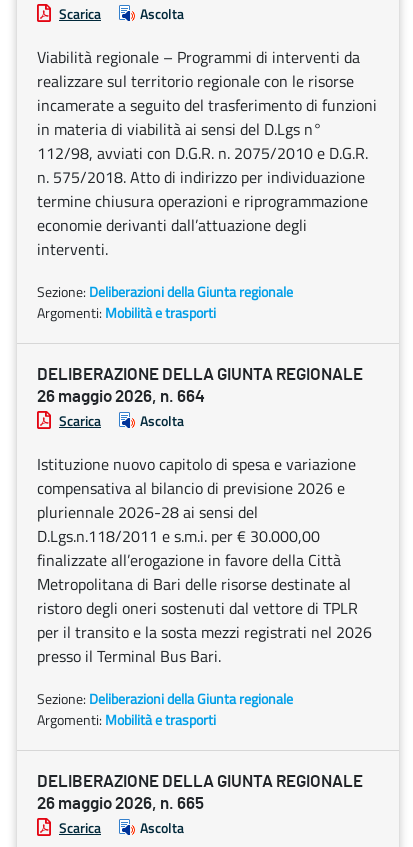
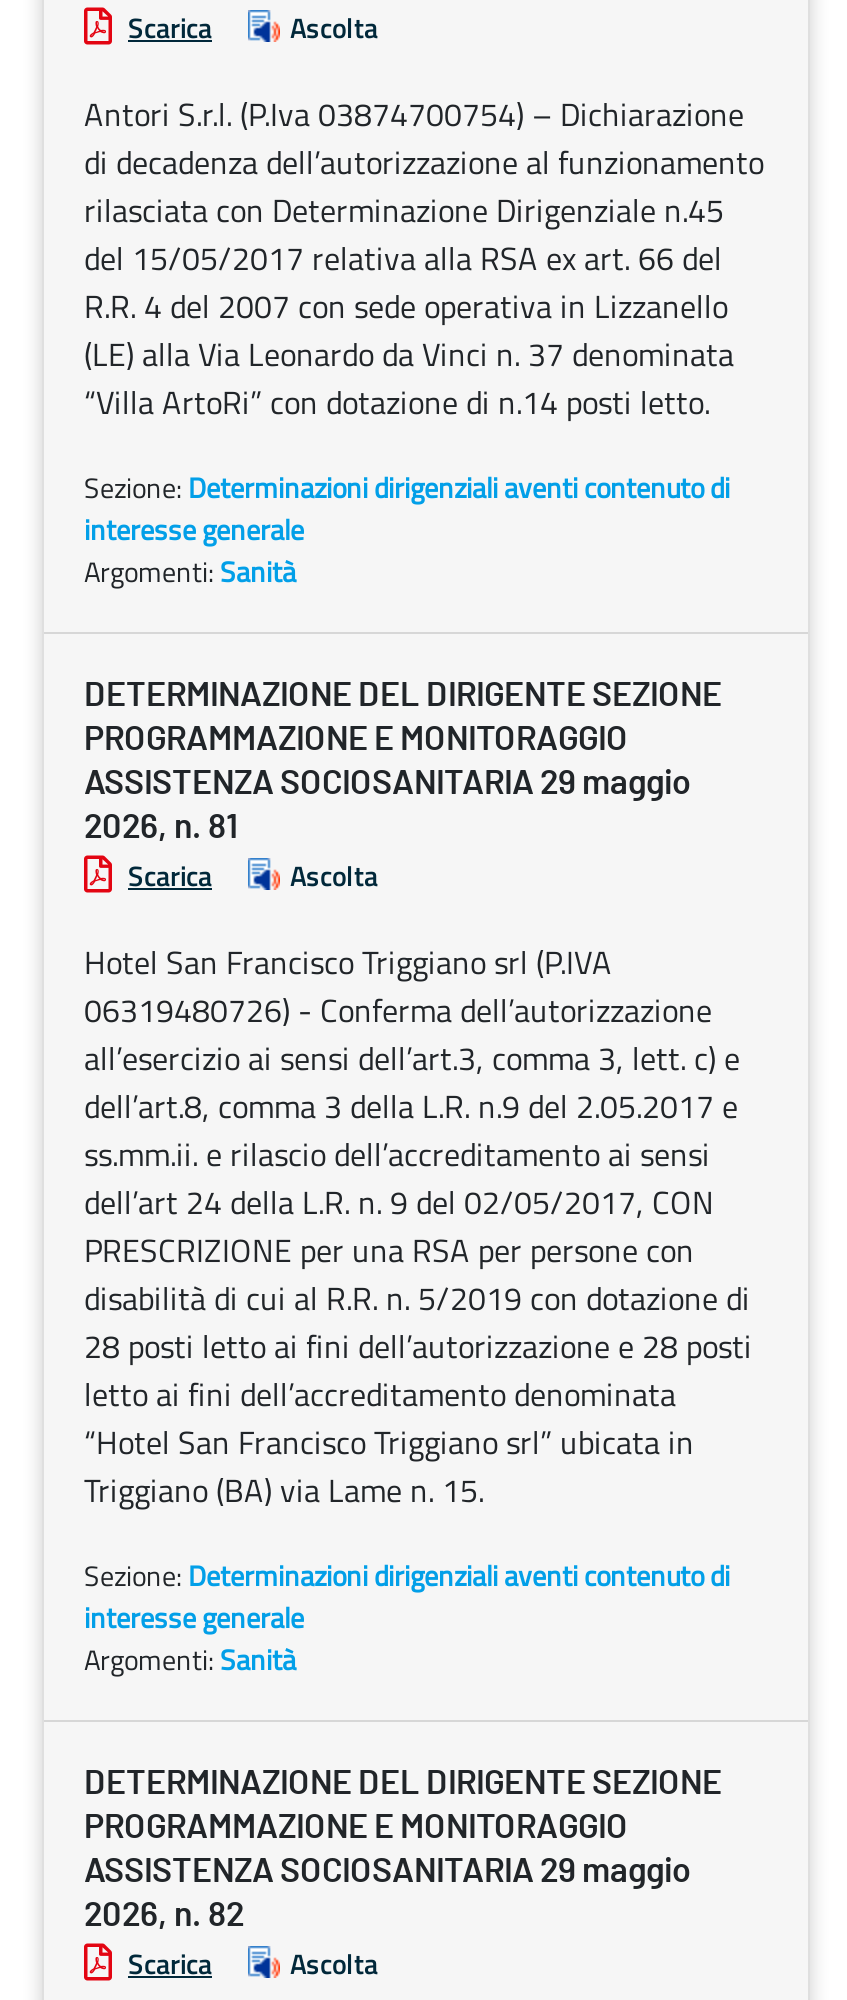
- Viabilità regionale – Programmi di interventi da
- realizzare sul territorio regionale con le risorse
- incamerate a seguito del trasferimento di funzioni
- in materia di viabilità ai sensi del D.Lgs n°
- 112/98, avviati con D.G.R. n. 2075/2010 e D.G.R.
- n. 575/2018. Atto di indirizzo per individuazione
- termine chiusura operazioni e riprogrammazione
- economie derivanti dall’attuazione degli
- interventi.
+ Antori S.r.l. (P.Iva 03874700754) – Dichiarazione
+ di decadenza dell’autorizzazione al funzionamento
+ rilasciata con Determinazione Dirigenziale n.45
+ del 15/05/2017 relativa alla RSA ex art. 66 del
+ R.R. 4 del 2007 con sede operativa in Lizzanello
+ (LE) alla Via Leonardo da Vinci n. 37 denominata
+ “Villa ArtoRi” con dotazione di n.14 posti letto.

- Sezione: Deliberazioni della Giunta regionale
- Argomenti: Mobilità e trasporti
+ Sezione: Determinazioni dirigenziali aventi contenuto di
+ interesse generale
+ Argomenti: Sanità

- DELIBERAZIONE DELLA GIUNTA REGIONALE
- 26 maggio 2026, n. 664
+ DETERMINAZIONE DEL DIRIGENTE SEZIONE
+ PROGRAMMAZIONE E MONITORAGGIO
+ ASSISTENZA SOCIOSANITARIA 29 maggio
+ 2026, n. 81

- Istituzione nuovo capitolo di spesa e variazione
- compensativa al bilancio di previsione 2026 e
- pluriennale 2026-28 ai sensi del
- D.Lgs.n.118/2011 e s.m.i. per € 30.000,00
- finalizzate all’erogazione in favore della Città
- Metropolitana di Bari delle risorse destinate al
- ristoro degli oneri sostenuti dal vettore di TPLR
- per il transito e la sosta mezzi registrati nel 2026
- presso il Terminal Bus Bari.
+ Hotel San Francisco Triggiano srl (P.IVA
+ 06319480726) - Conferma dell’autorizzazione
+ all’esercizio ai sensi dell’art.3, comma 3, lett. c) e
+ dell’art.8, comma 3 della L.R. n.9 del 2.05.2017 e
+ ss.mm.ii. e rilascio dell’accreditamento ai sensi
+ dell’art 24 della L.R. n. 9 del 02/05/2017, CON
+ PRESCRIZIONE per una RSA per persone con
+ disabilità di cui al R.R. n. 5/2019 con dotazione di
+ 28 posti letto ai fini dell’autorizzazione e 28 posti
+ letto ai fini dell’accreditamento denominata
+ “Hotel San Francisco Triggiano srl” ubicata in
+ Triggiano (BA) via Lame n. 15.

- Sezione: Deliberazioni della Giunta regionale
- Argomenti: Mobilità e trasporti
+ Sezione: Determinazioni dirigenziali aventi contenuto di
+ interesse generale
+ Argomenti: Sanità

- DELIBERAZIONE DELLA GIUNTA REGIONALE
- 26 maggio 2026, n. 665
+ DETERMINAZIONE DEL DIRIGENTE SEZIONE
+ PROGRAMMAZIONE E MONITORAGGIO
+ ASSISTENZA SOCIOSANITARIA 29 maggio
+ 2026, n. 82
